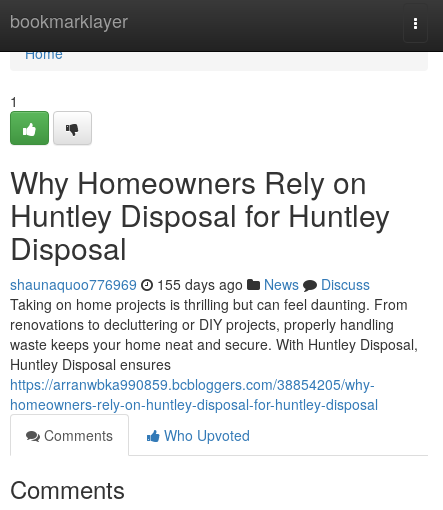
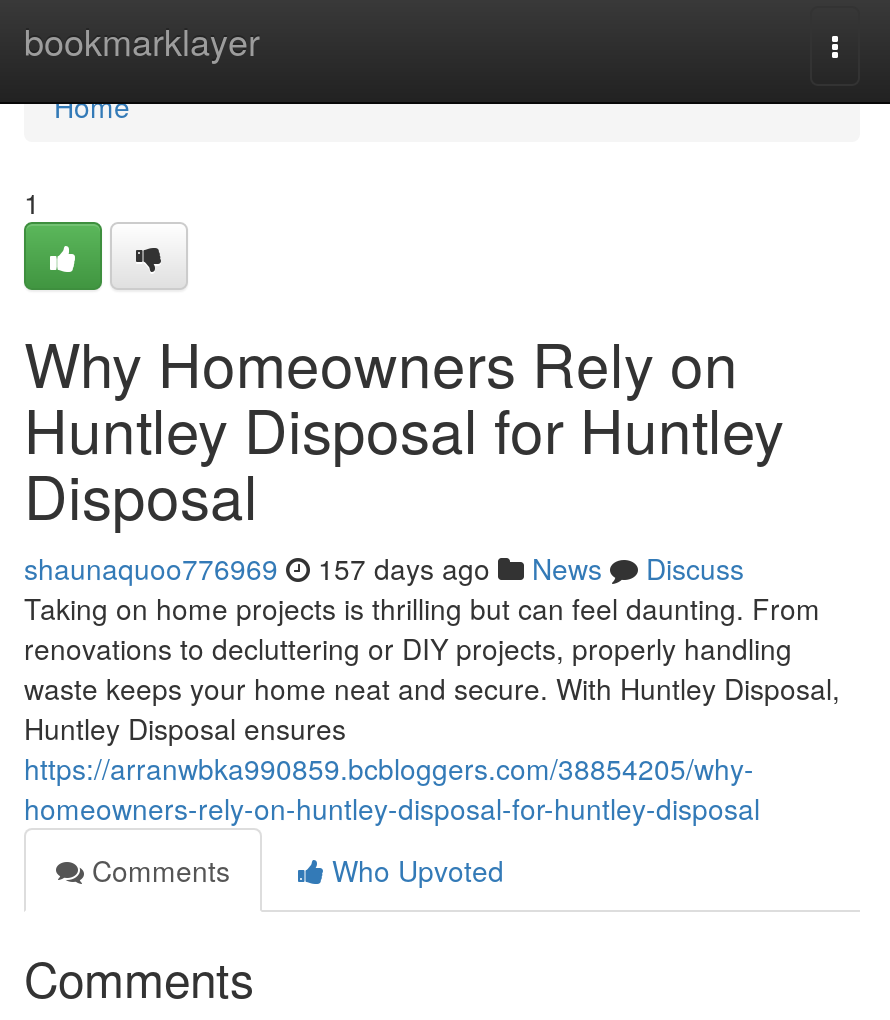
- shaunaquoo776969 155 days ago News Discuss
+ shaunaquoo776969 157 days ago News Discuss
